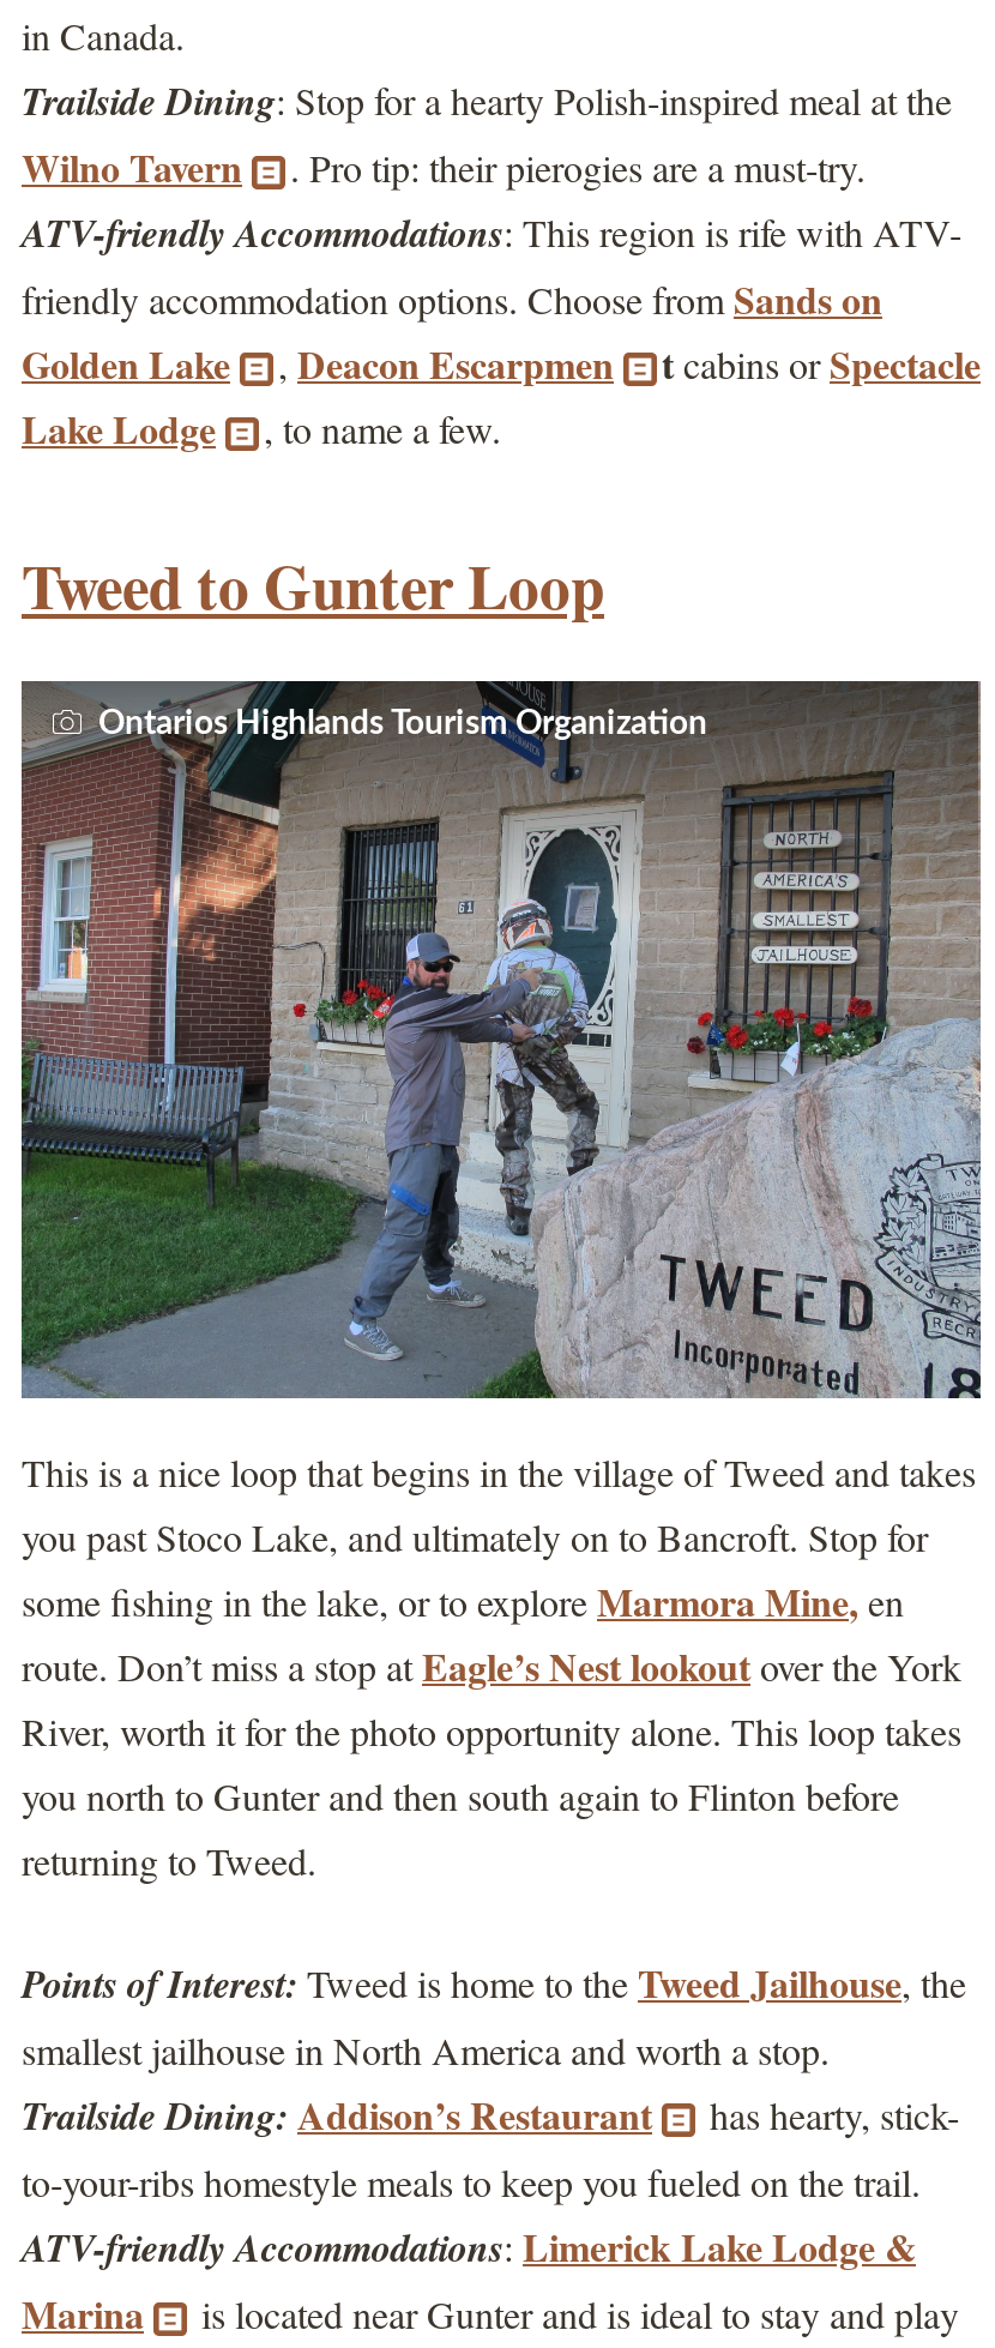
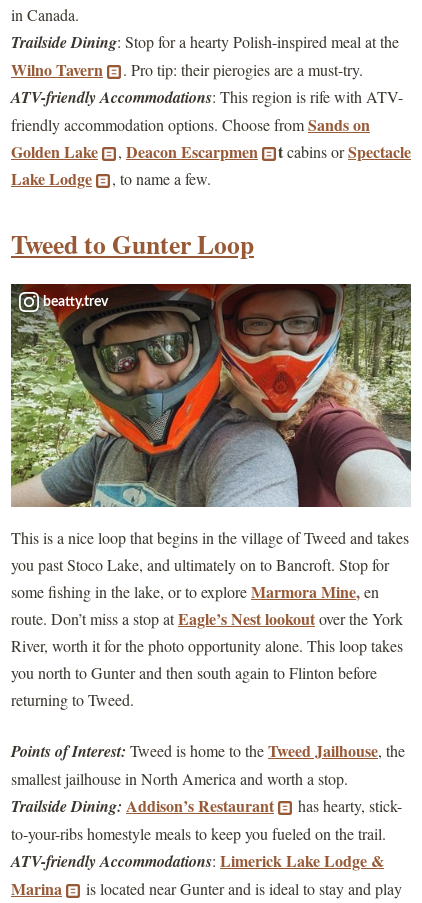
- [image]
- Ontarios Highlands Tourism Organization
+ [image]
+ beatty.trev
